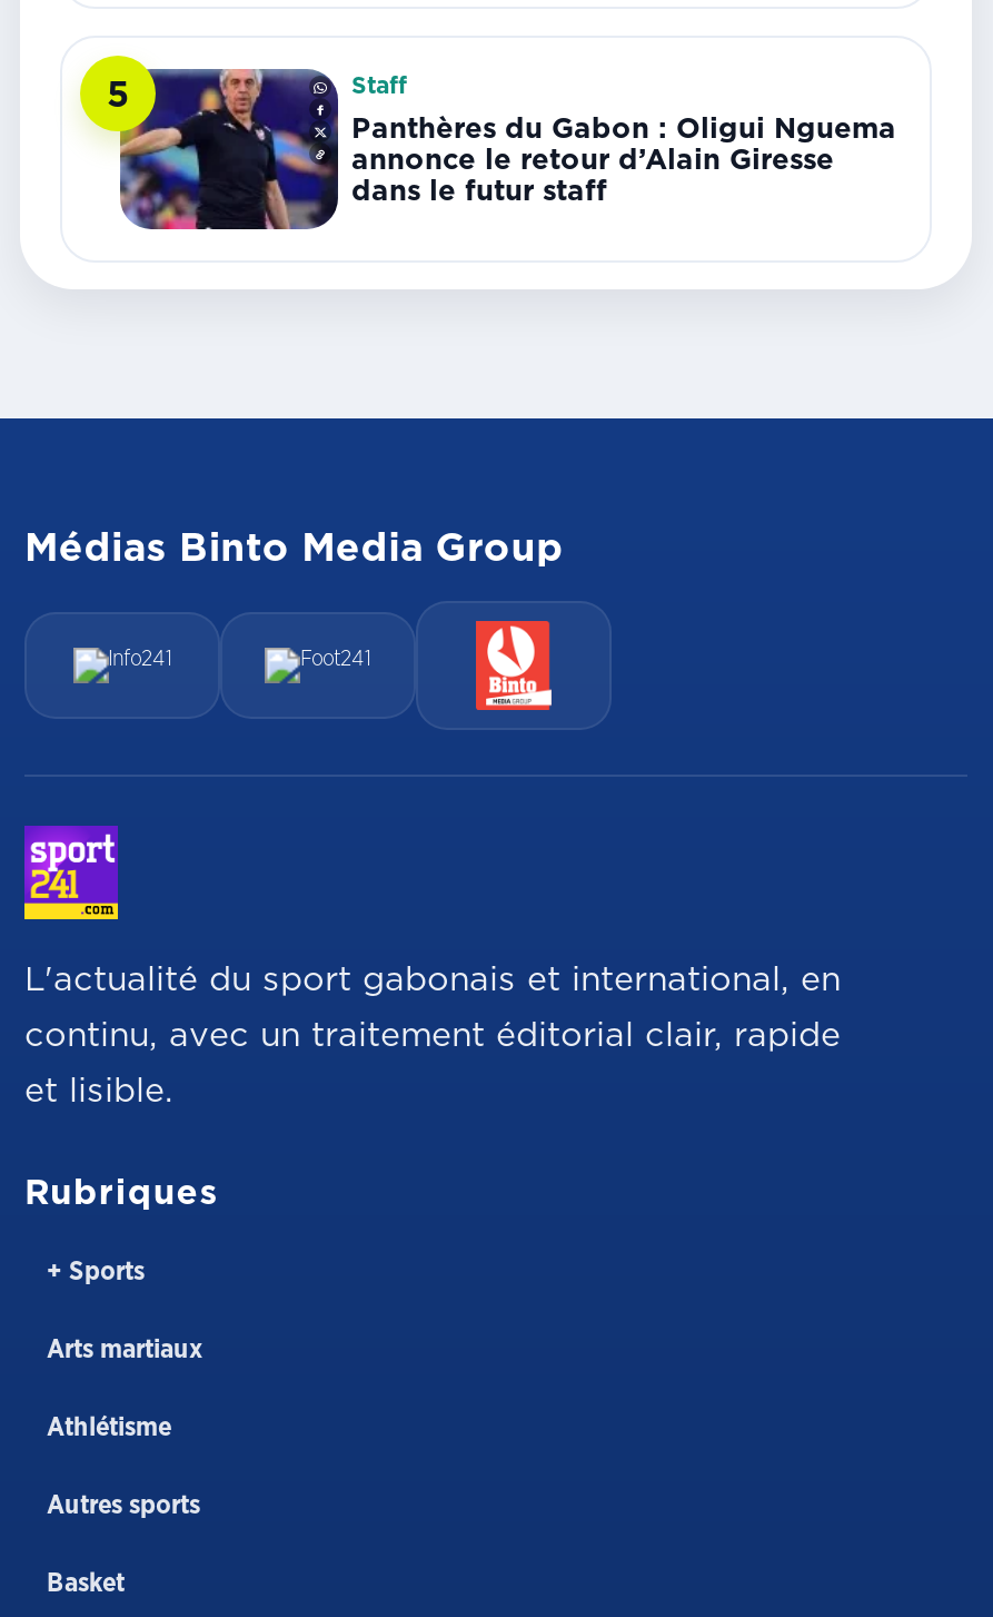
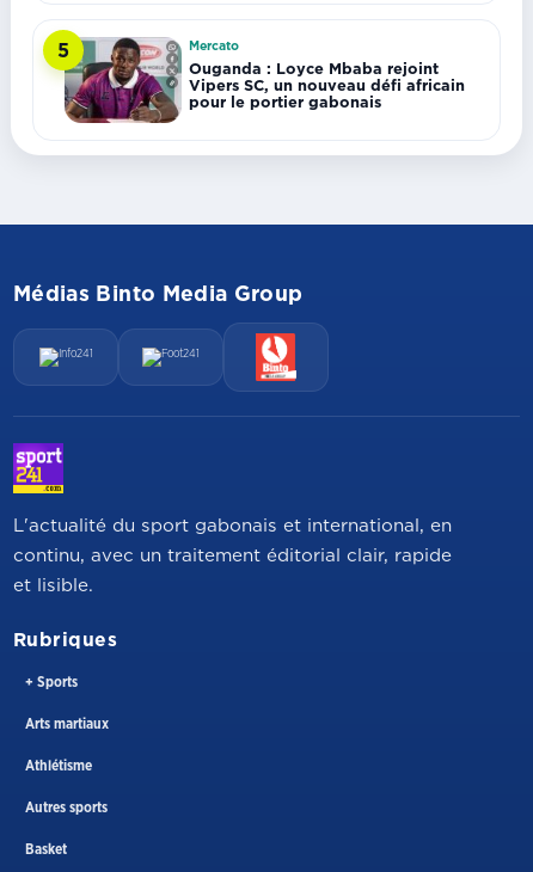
- [image]
- Staff
- Panthères du Gabon : Oligui Nguema
- annonce le retour d’Alain Giresse
- dans le futur staff
+ [image]
+ Mercato
+ Ouganda : Loyce Mbaba rejoint
+ Vipers SC, un nouveau défi africain
+ pour le portier gabonais
